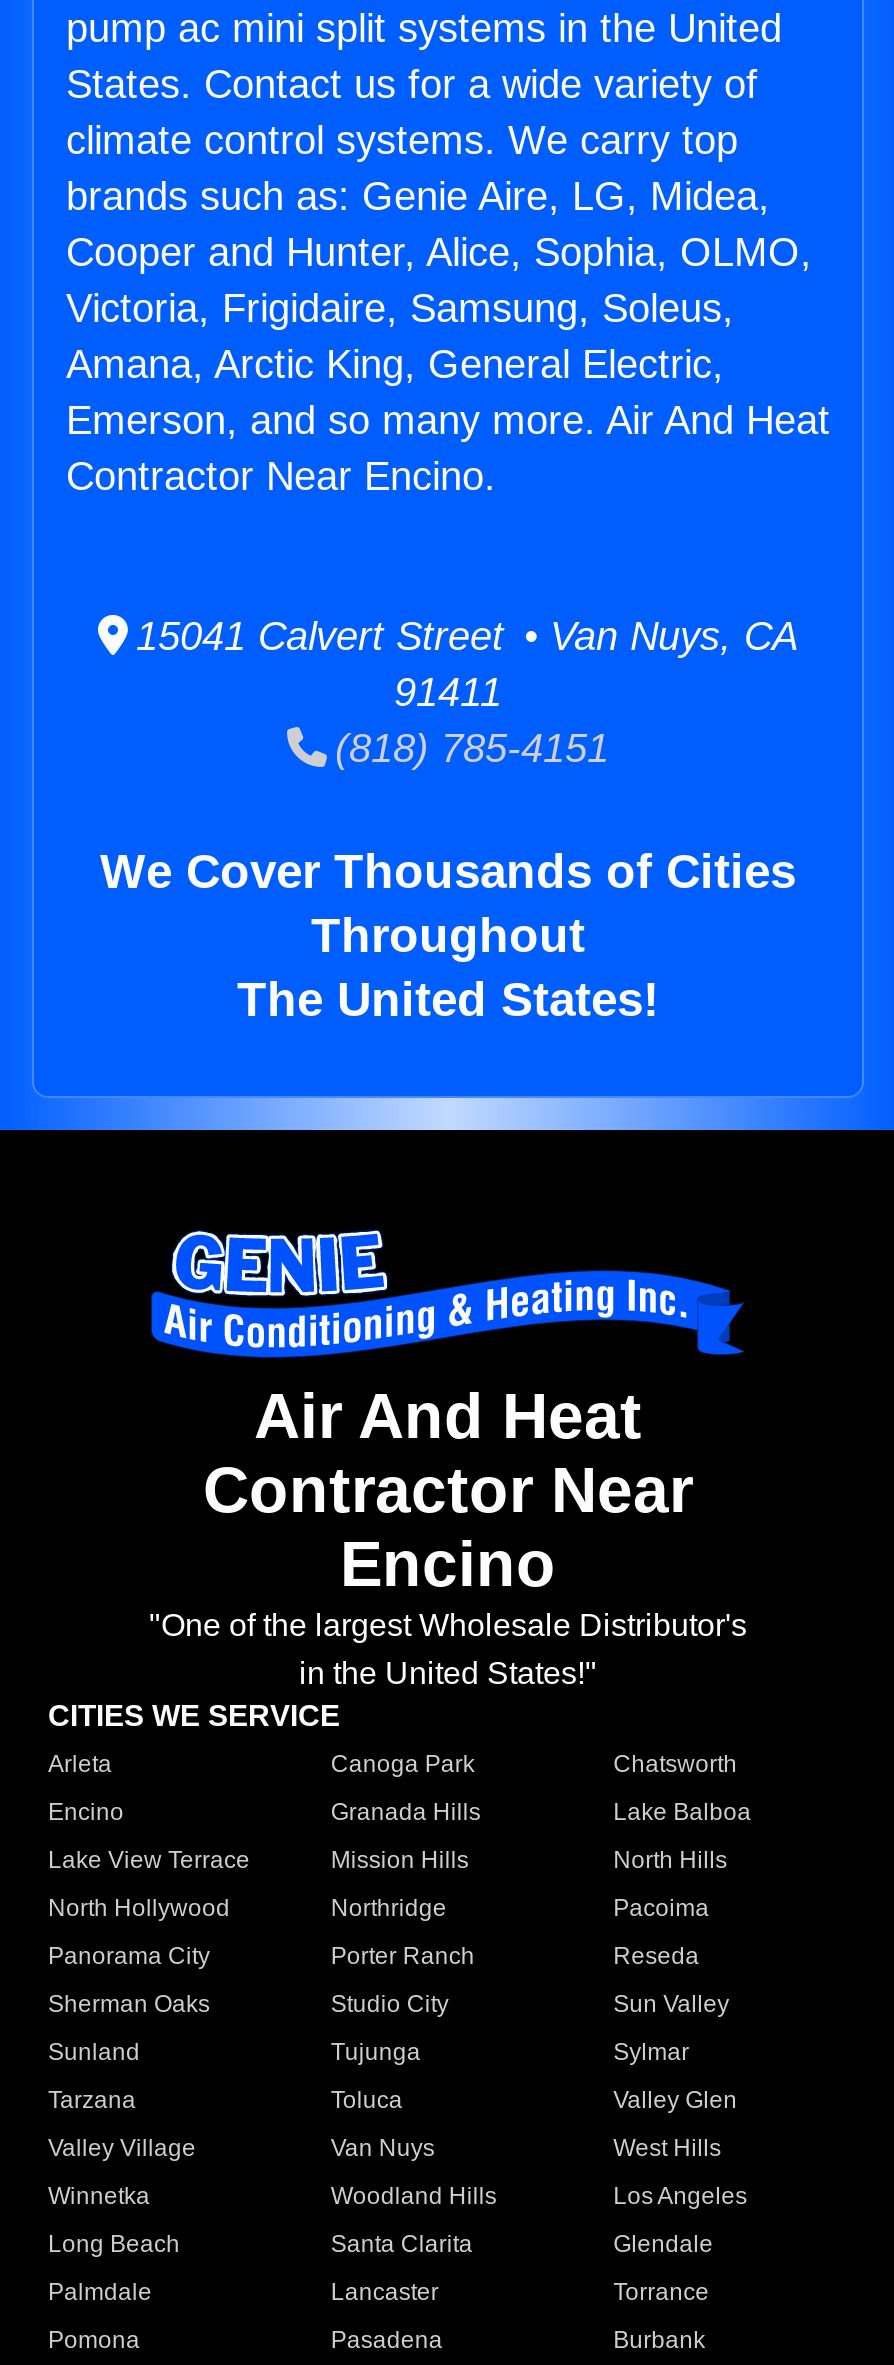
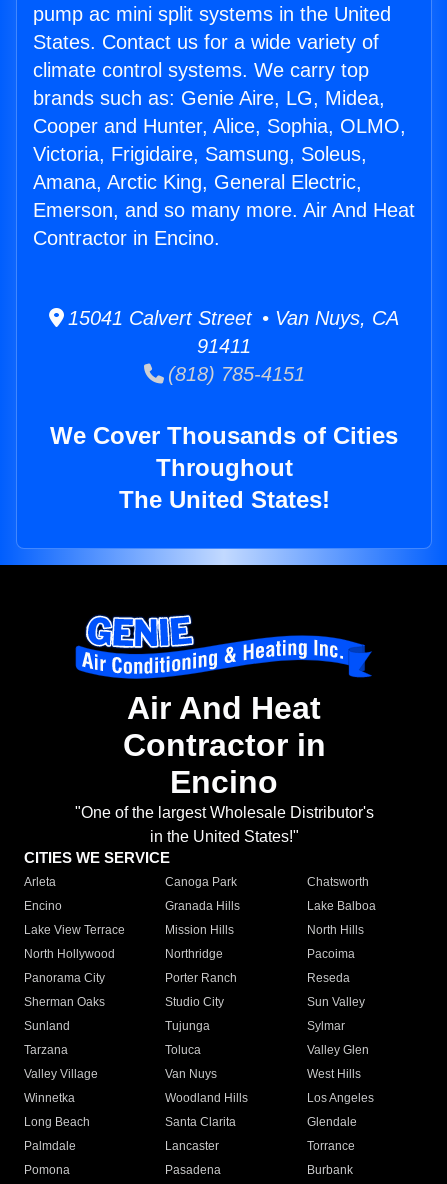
- Contractor Near Encino.
+ Contractor in Encino.

- Contractor Near
+ Contractor in
